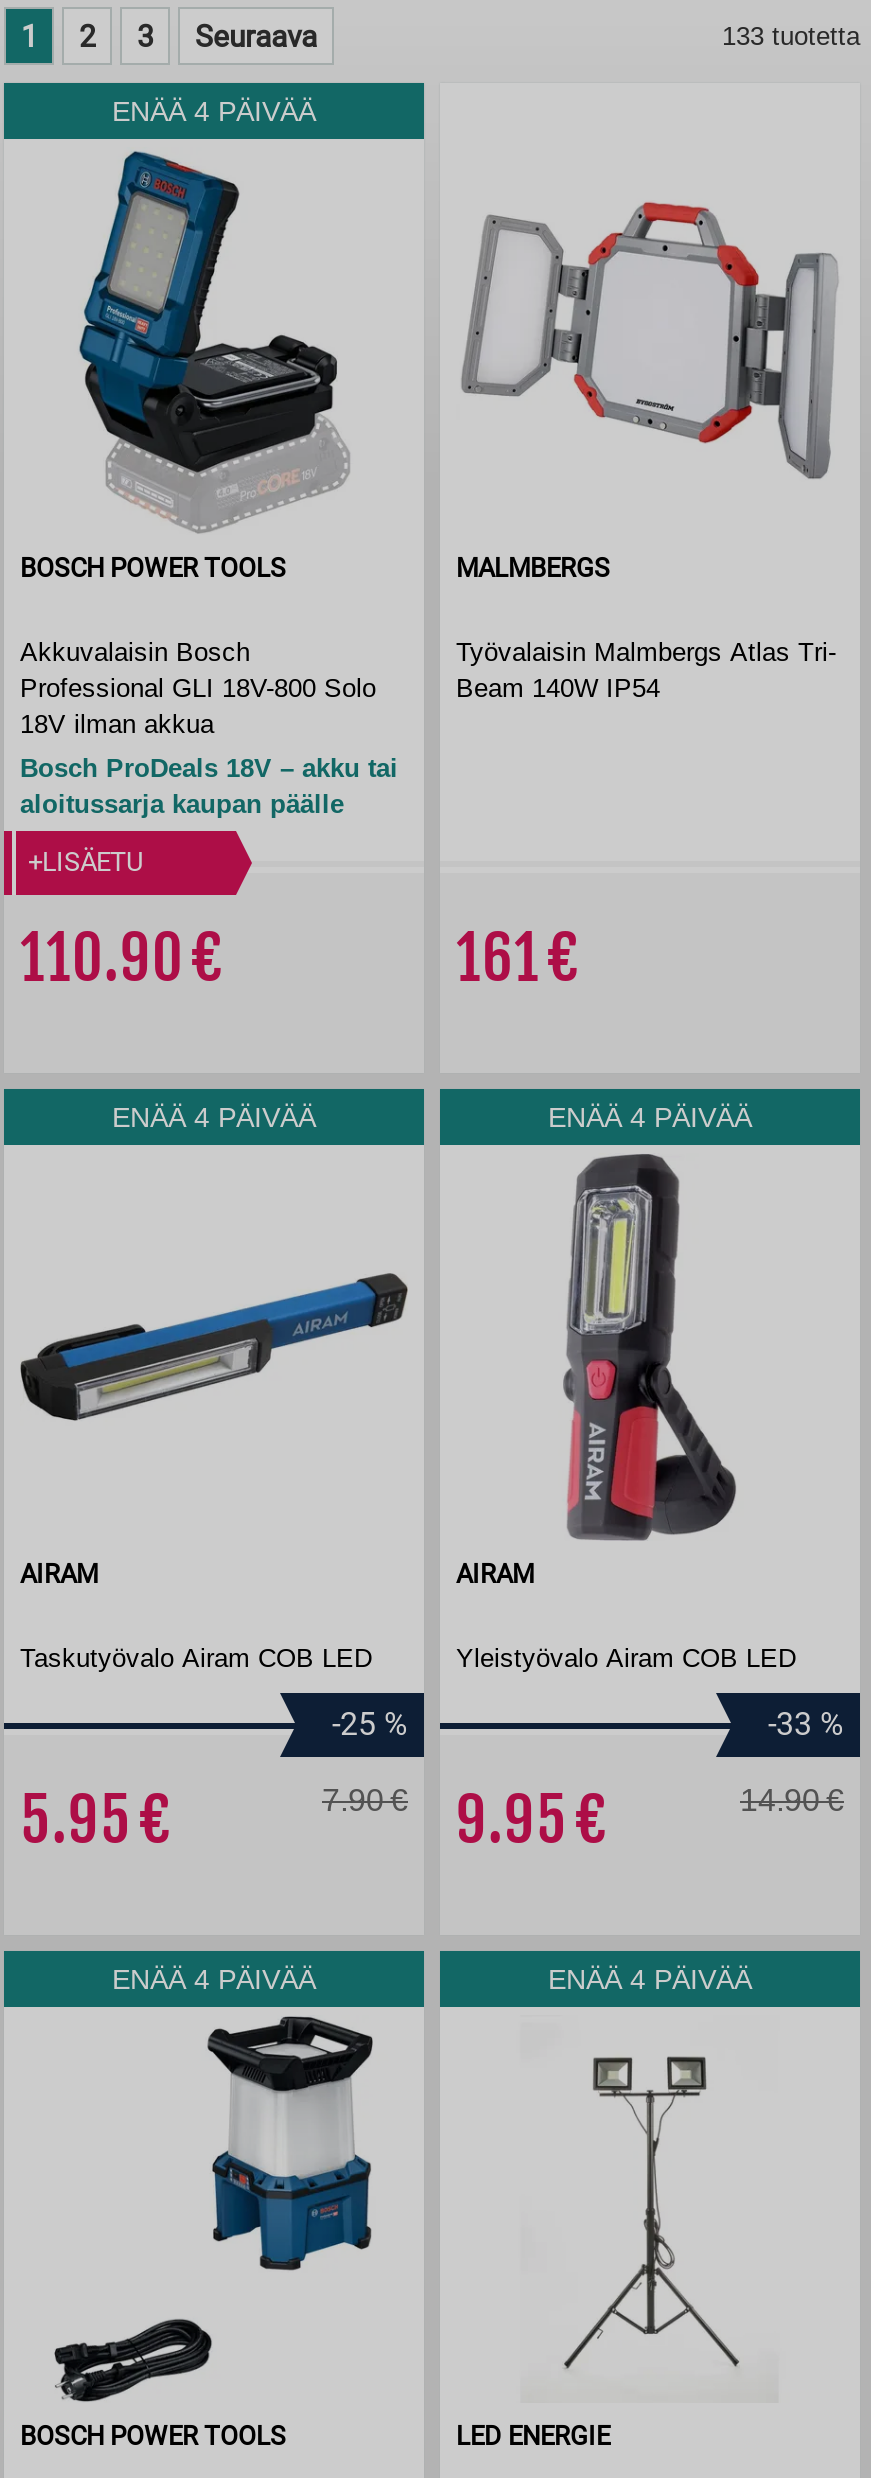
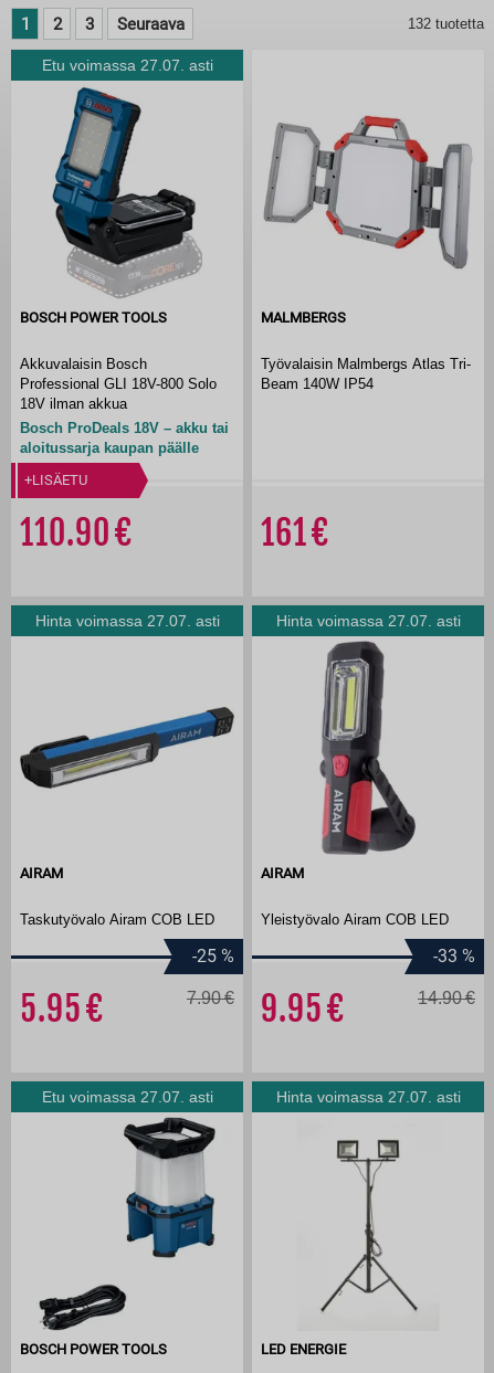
- 133 tuotetta
+ 132 tuotetta

- ENÄÄ 4 PÄIVÄÄ
+ Etu voimassa 27.07. asti

- ENÄÄ 4 PÄIVÄÄ
+ Hinta voimassa 27.07. asti

- ENÄÄ 4 PÄIVÄÄ
+ Hinta voimassa 27.07. asti

- ENÄÄ 4 PÄIVÄÄ
+ Etu voimassa 27.07. asti

- ENÄÄ 4 PÄIVÄÄ
+ Hinta voimassa 27.07. asti
